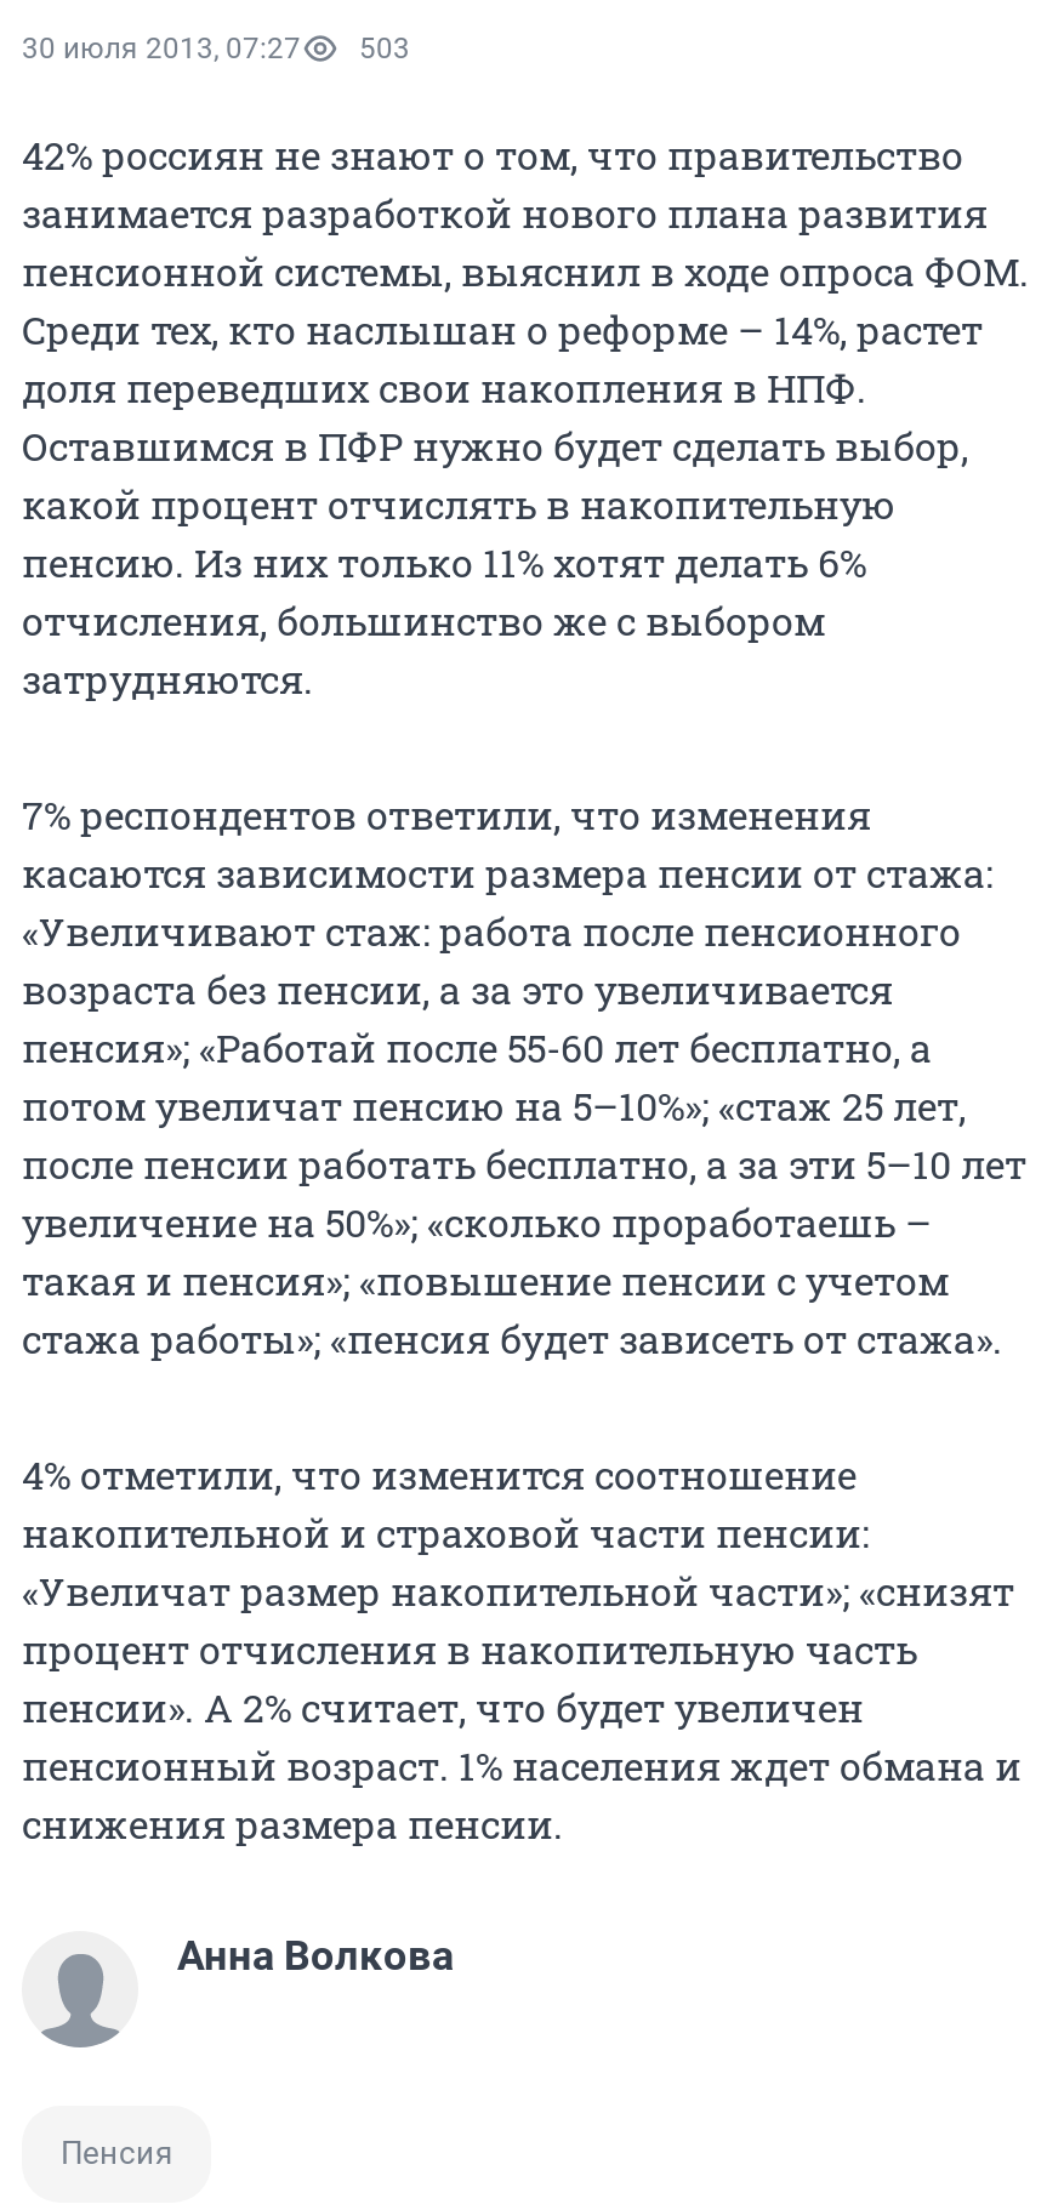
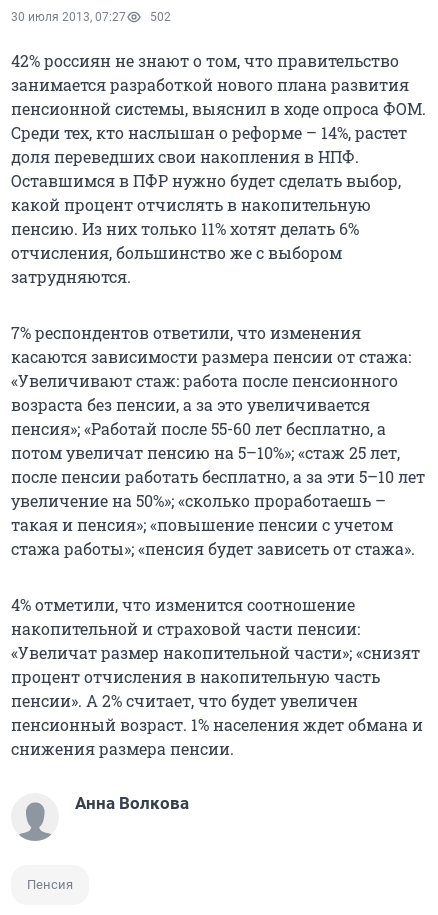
- 30 июля 2013, 07:27 503
+ 30 июля 2013, 07:27 502
